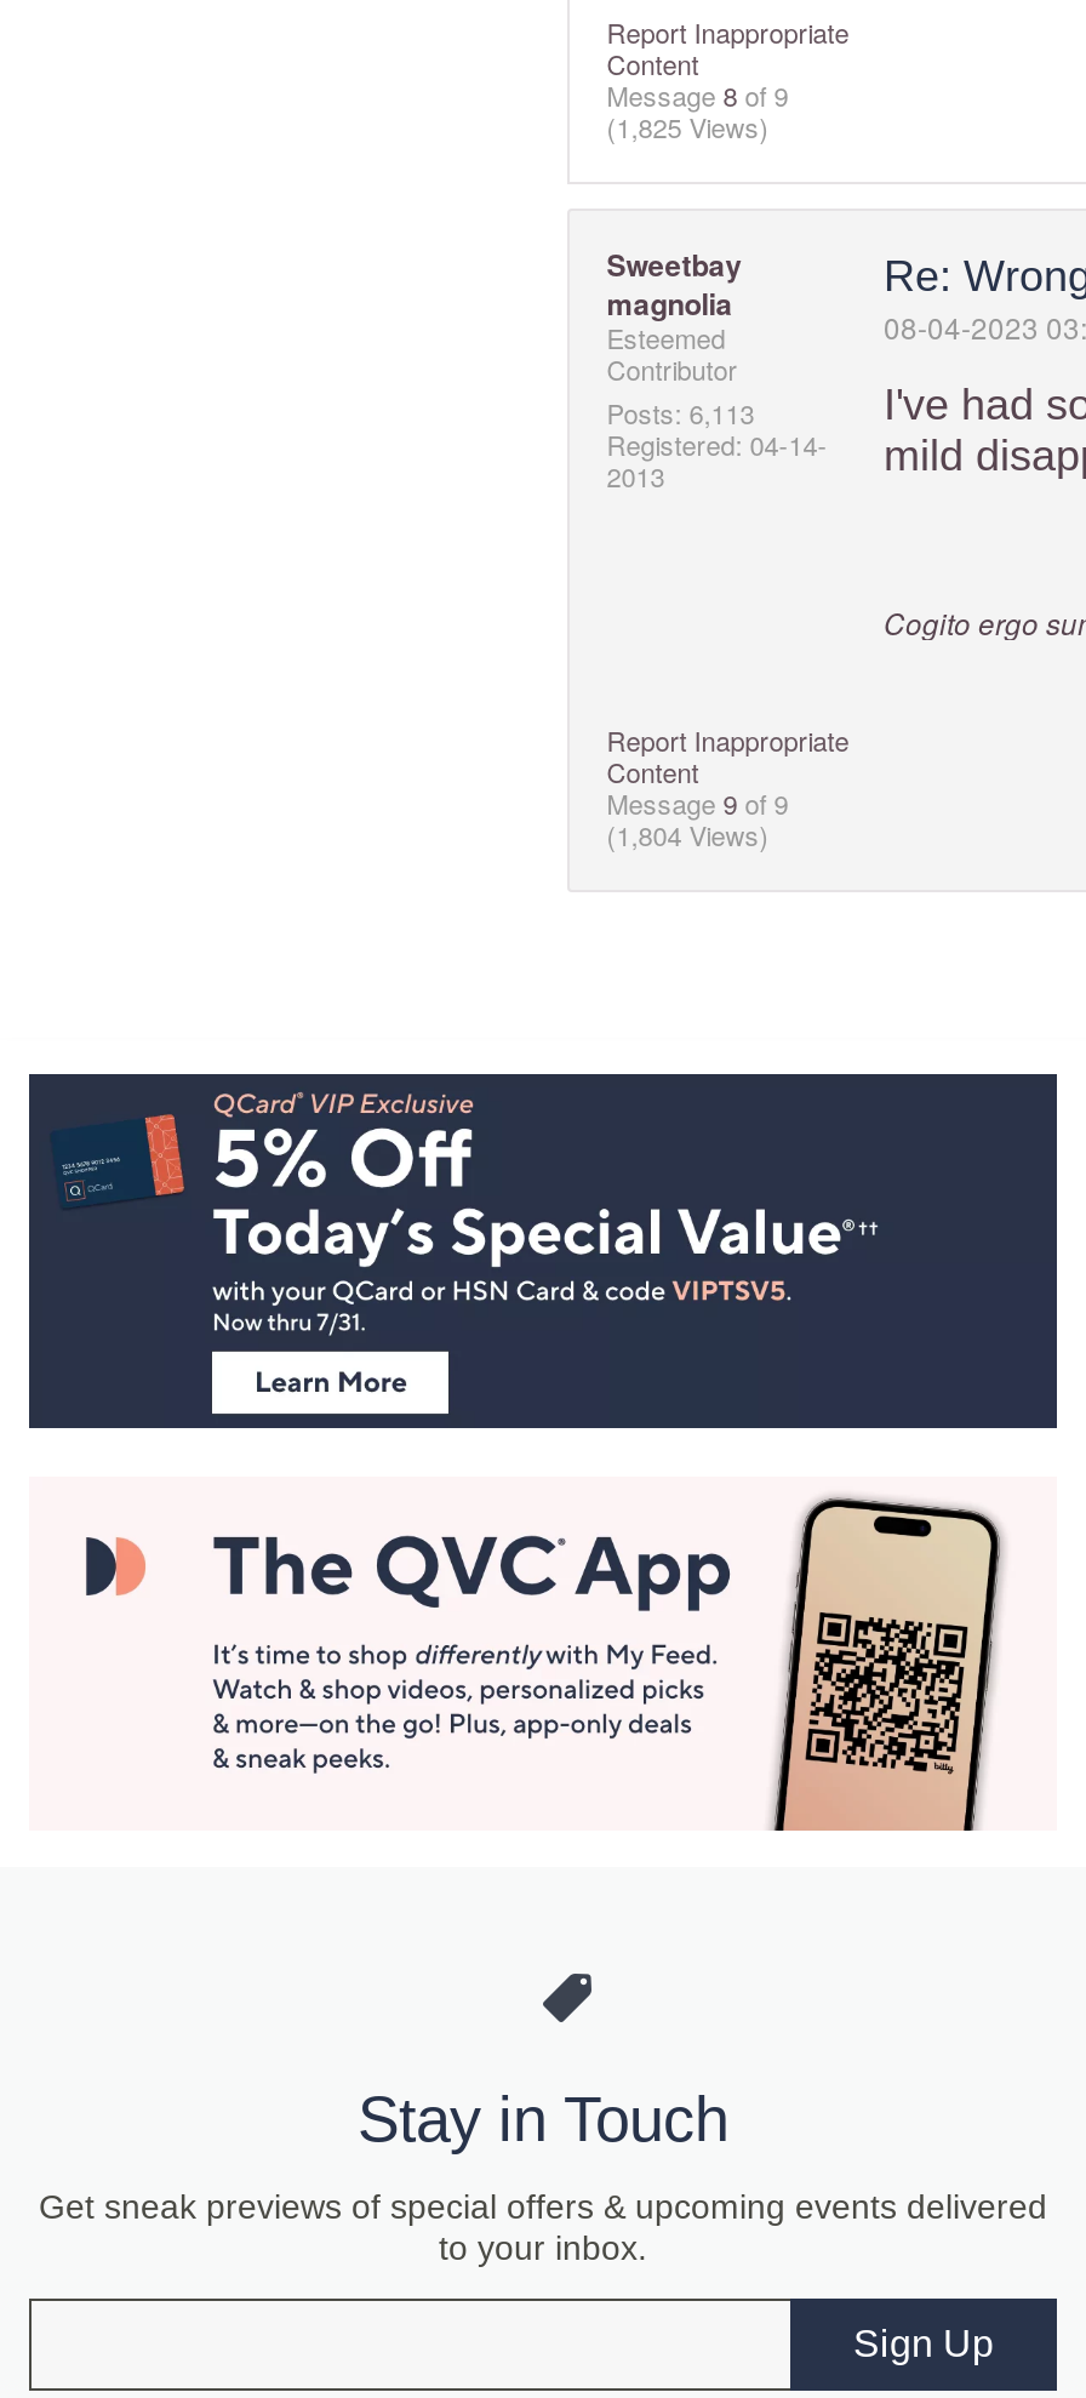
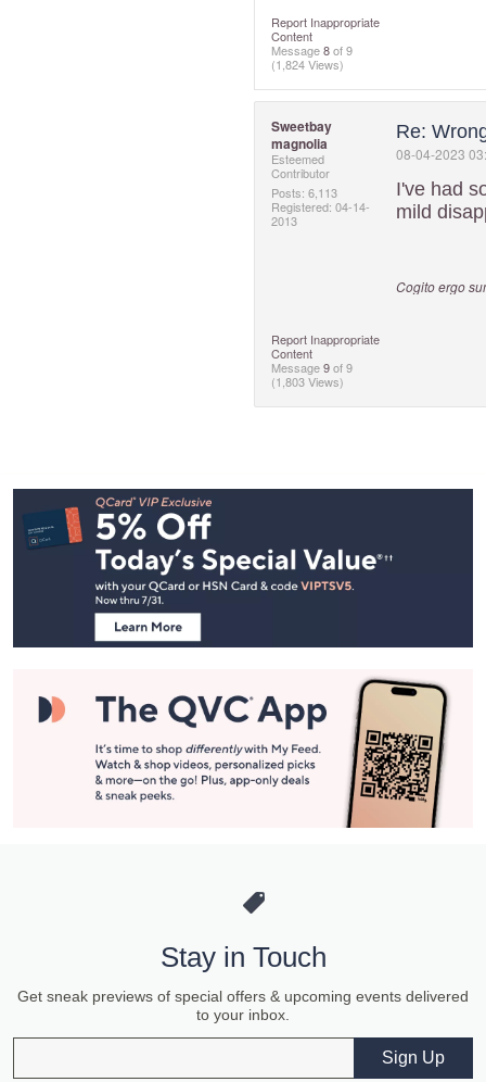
- (1,825 Views)
+ (1,824 Views)

- (1,804 Views)
+ (1,803 Views)
